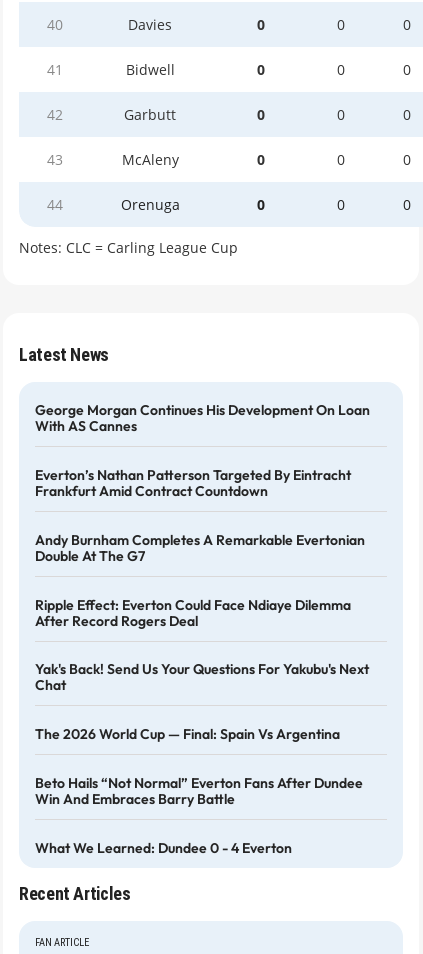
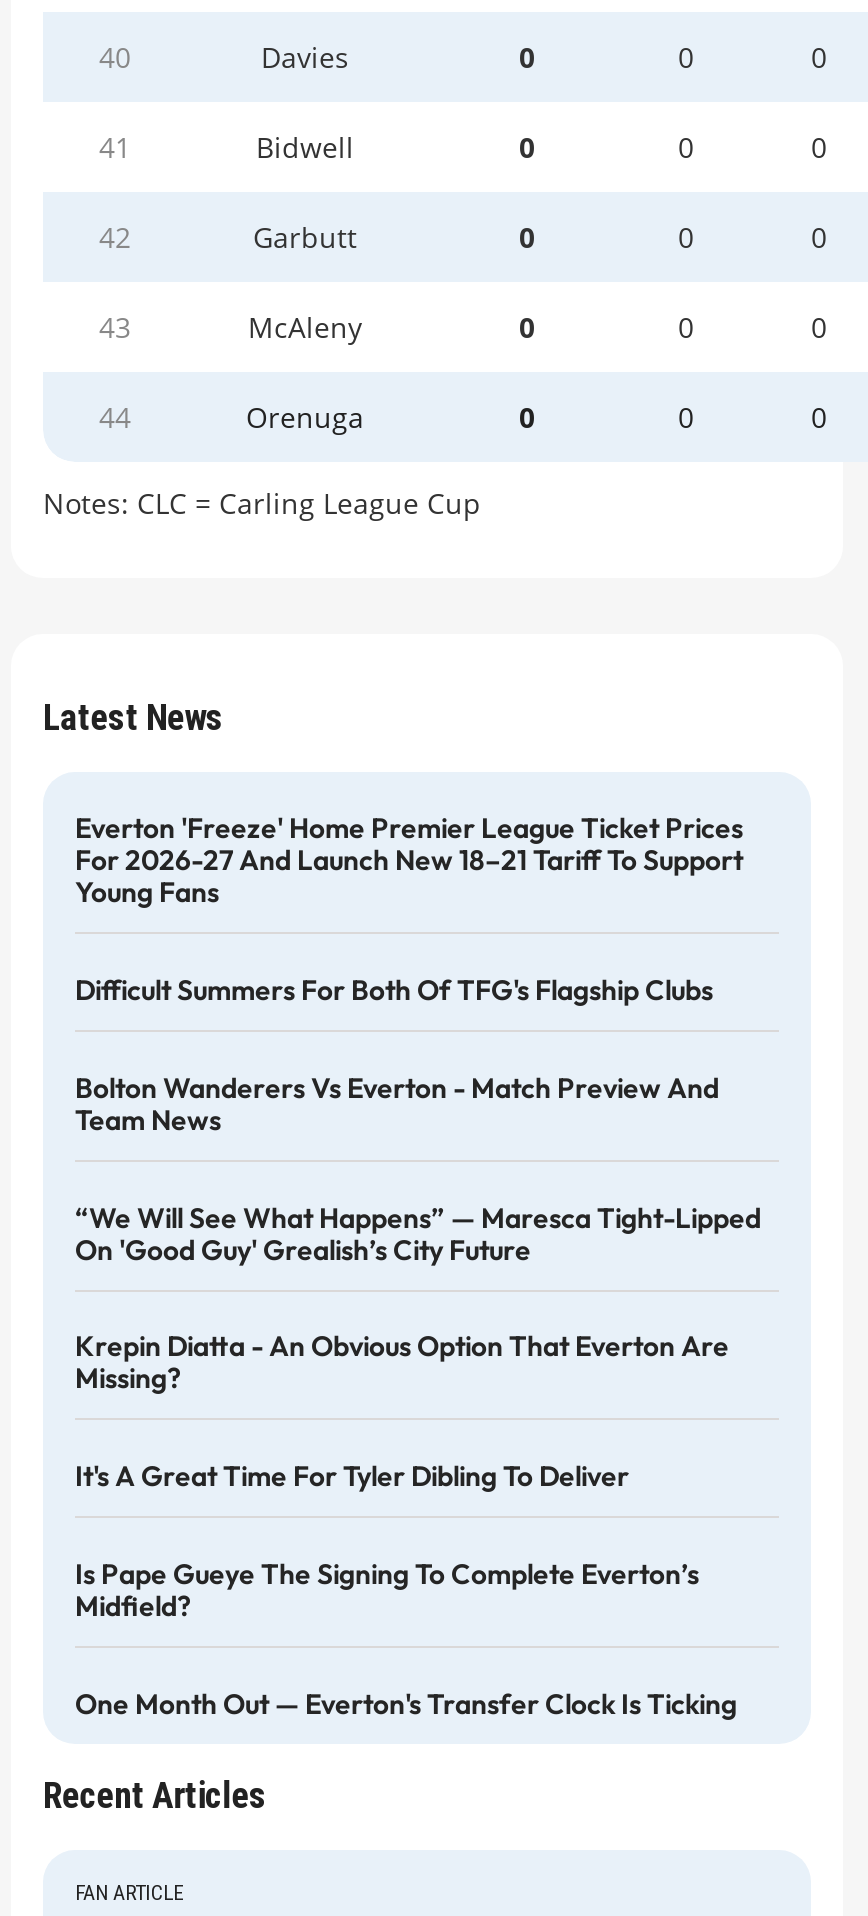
- George Morgan Continues His Development On Loan
- With AS Cannes
+ Everton 'freeze' Home Premier League Ticket Prices
+ For 2026-27 And Launch New 18–21 Tariff To Support
+ Young Fans

- Everton’s Nathan Patterson Targeted By Eintracht
- Frankfurt Amid Contract Countdown
+ Difficult Summers For Both Of TFG's Flagship Clubs

- Andy Burnham Completes A Remarkable Evertonian
- Double At The G7
+ Bolton Wanderers Vs Everton - Match Preview And
+ Team News

- Ripple Effect: Everton Could Face Ndiaye Dilemma
- After Record Rogers Deal
+ “We Will See What Happens” — Maresca Tight-Lipped
+ On 'good Guy' Grealish’s City Future

- Yak's Back! Send Us Your Questions For Yakubu's Next
- Chat
+ Krepin Diatta - An Obvious Option That Everton Are
+ Missing?

- The 2026 World Cup — Final: Spain Vs Argentina
+ It's A Great Time For Tyler Dibling To Deliver

- Beto Hails “not Normal” Everton Fans After Dundee
- Win And Embraces Barry Battle
+ Is Pape Gueye The Signing To Complete Everton’s
+ Midfield?

- What We Learned: Dundee 0 - 4 Everton
+ One Month Out — Everton's Transfer Clock Is Ticking
